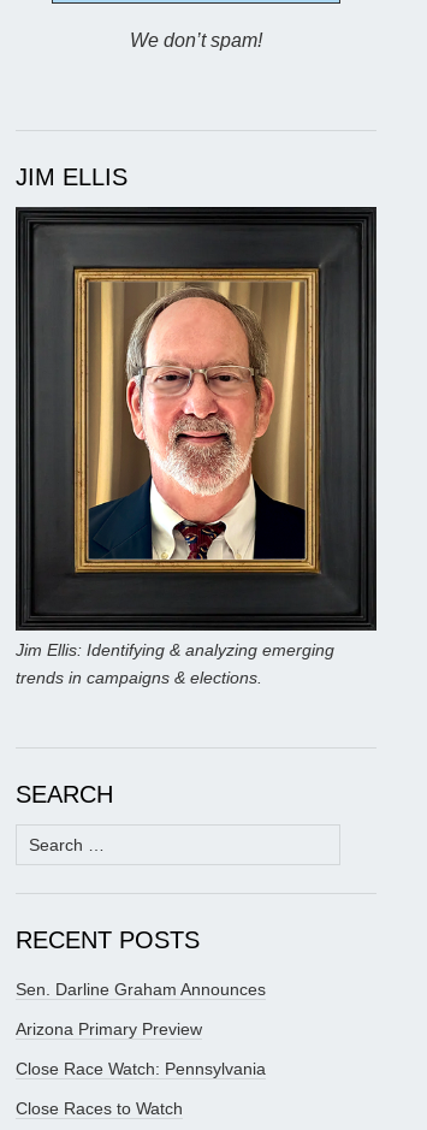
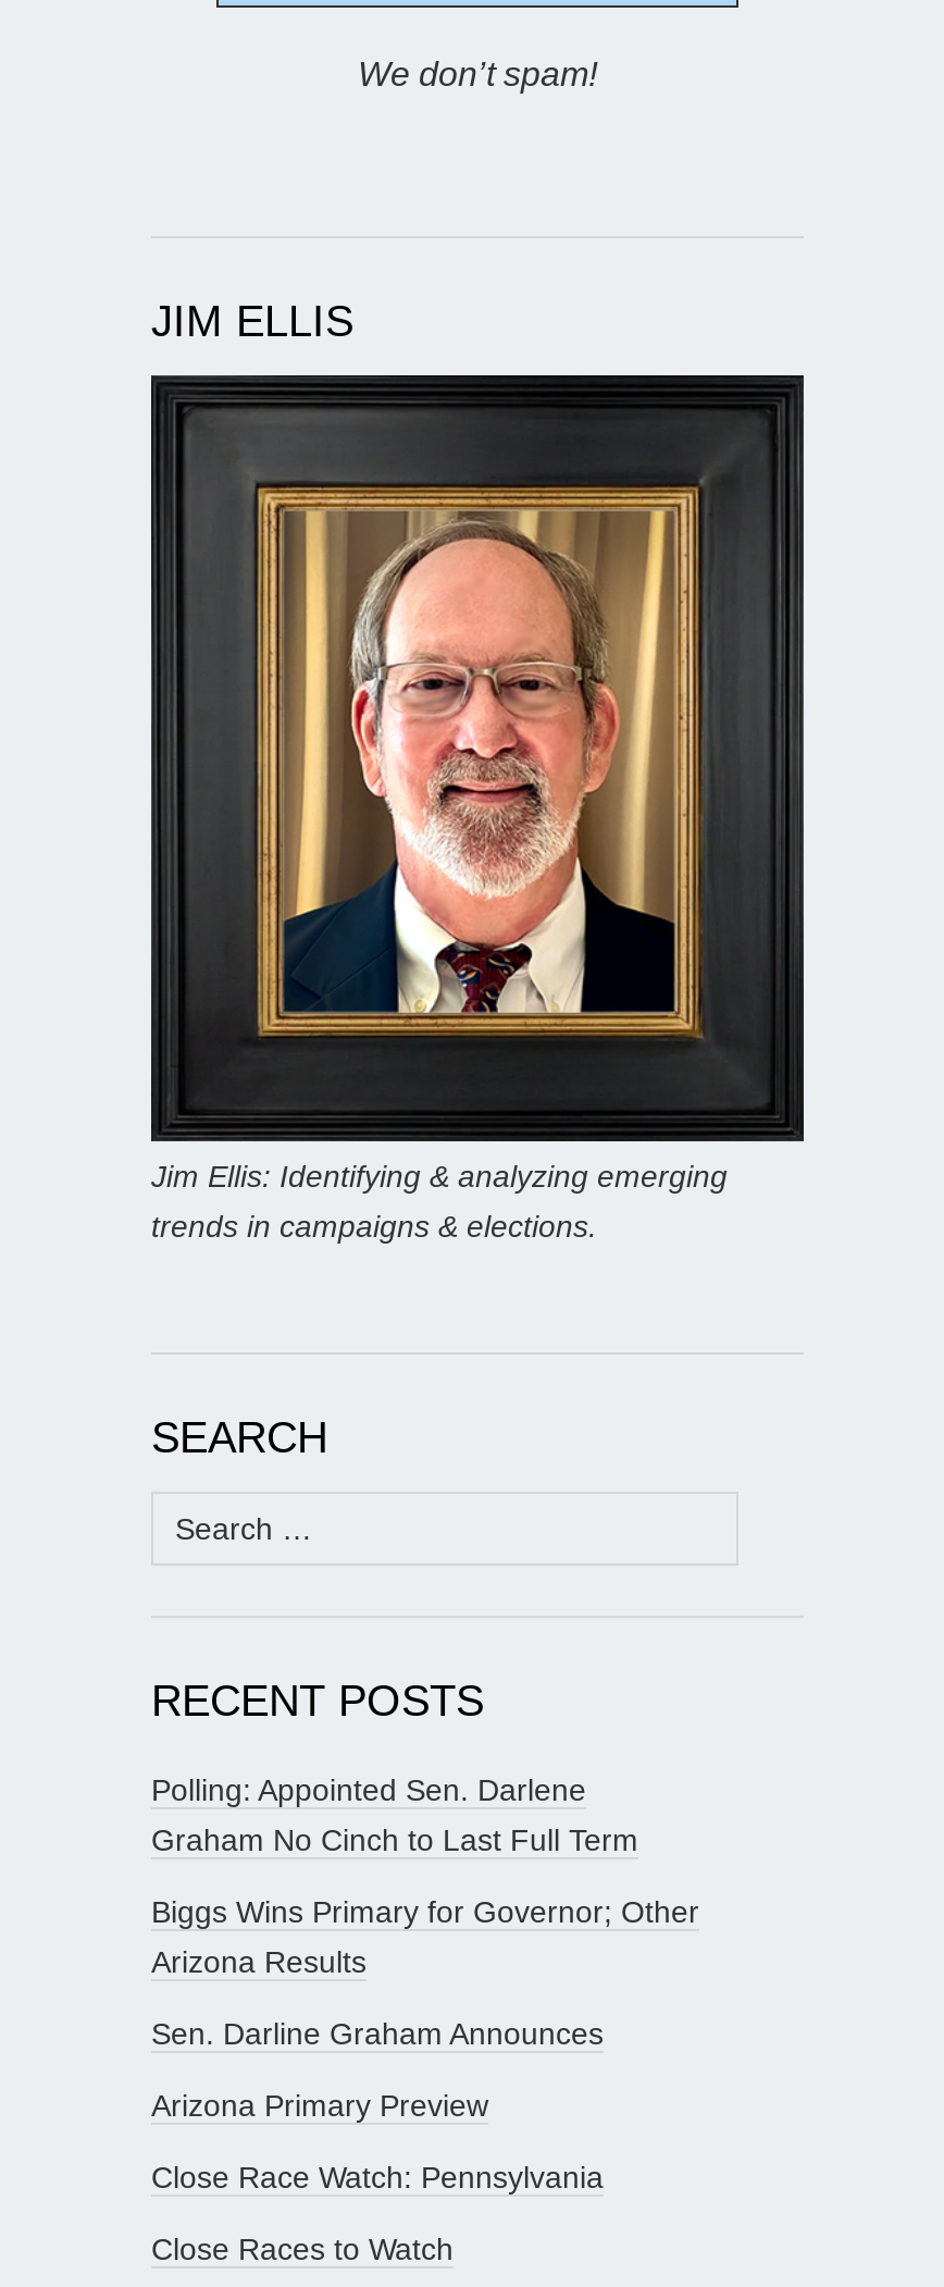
+ Polling: Appointed Sen. Darlene
+ Graham No Cinch to Last Full Term
+ Biggs Wins Primary for Governor; Other
+ Arizona Results
